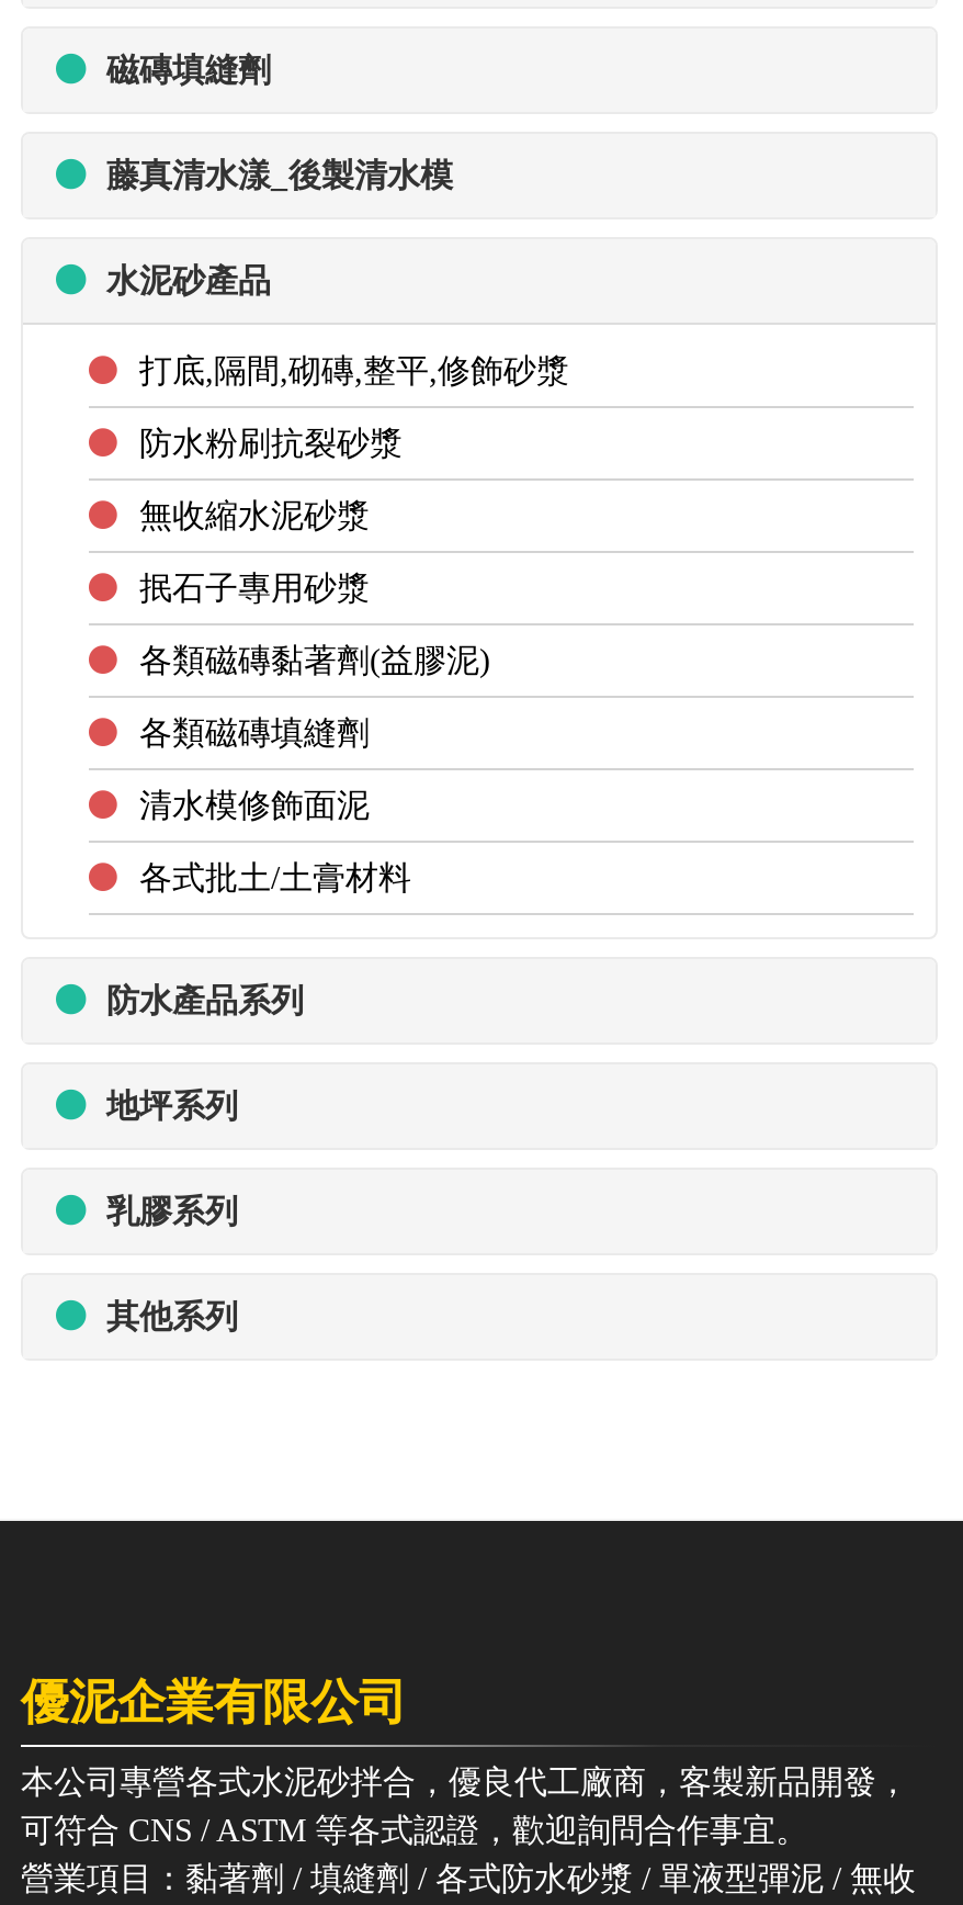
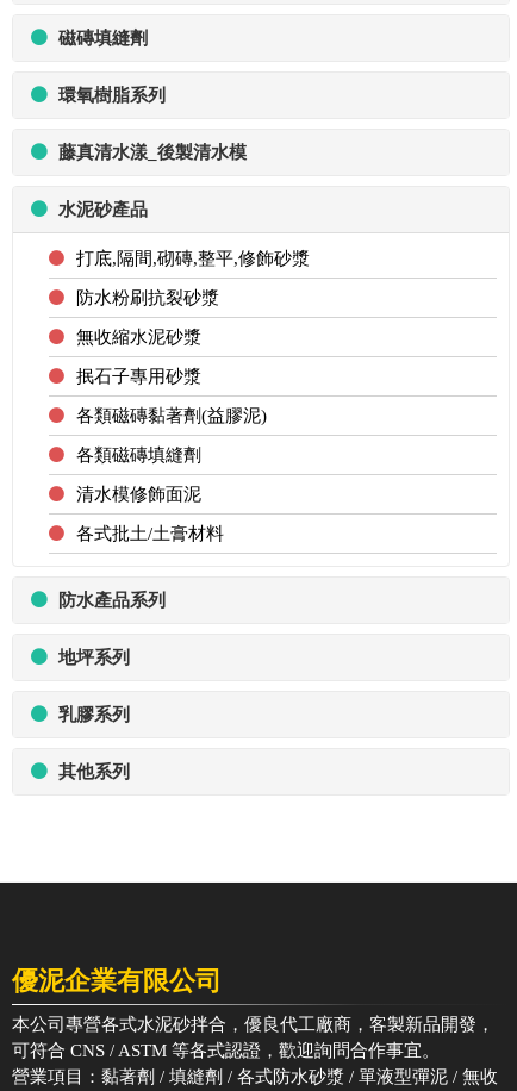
+ 環氧樹脂系列
